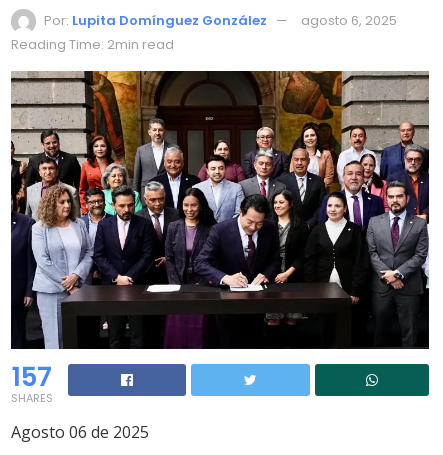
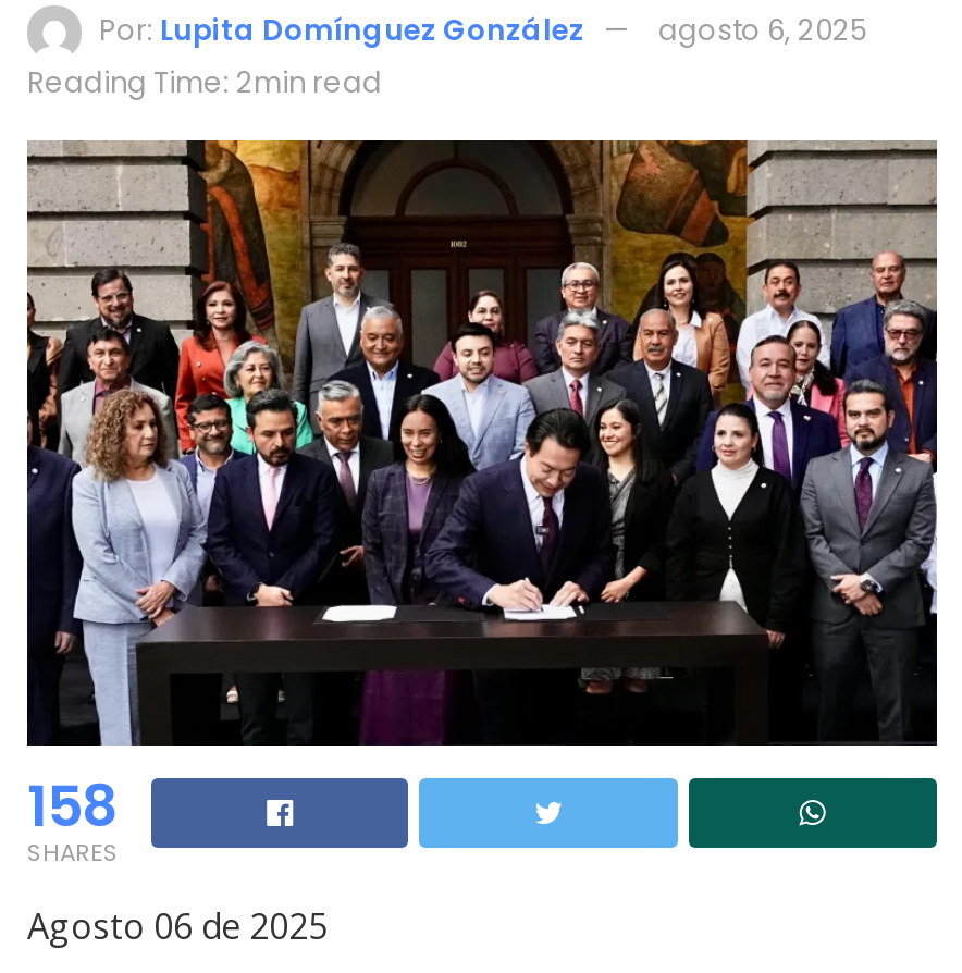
- 157
+ 158
